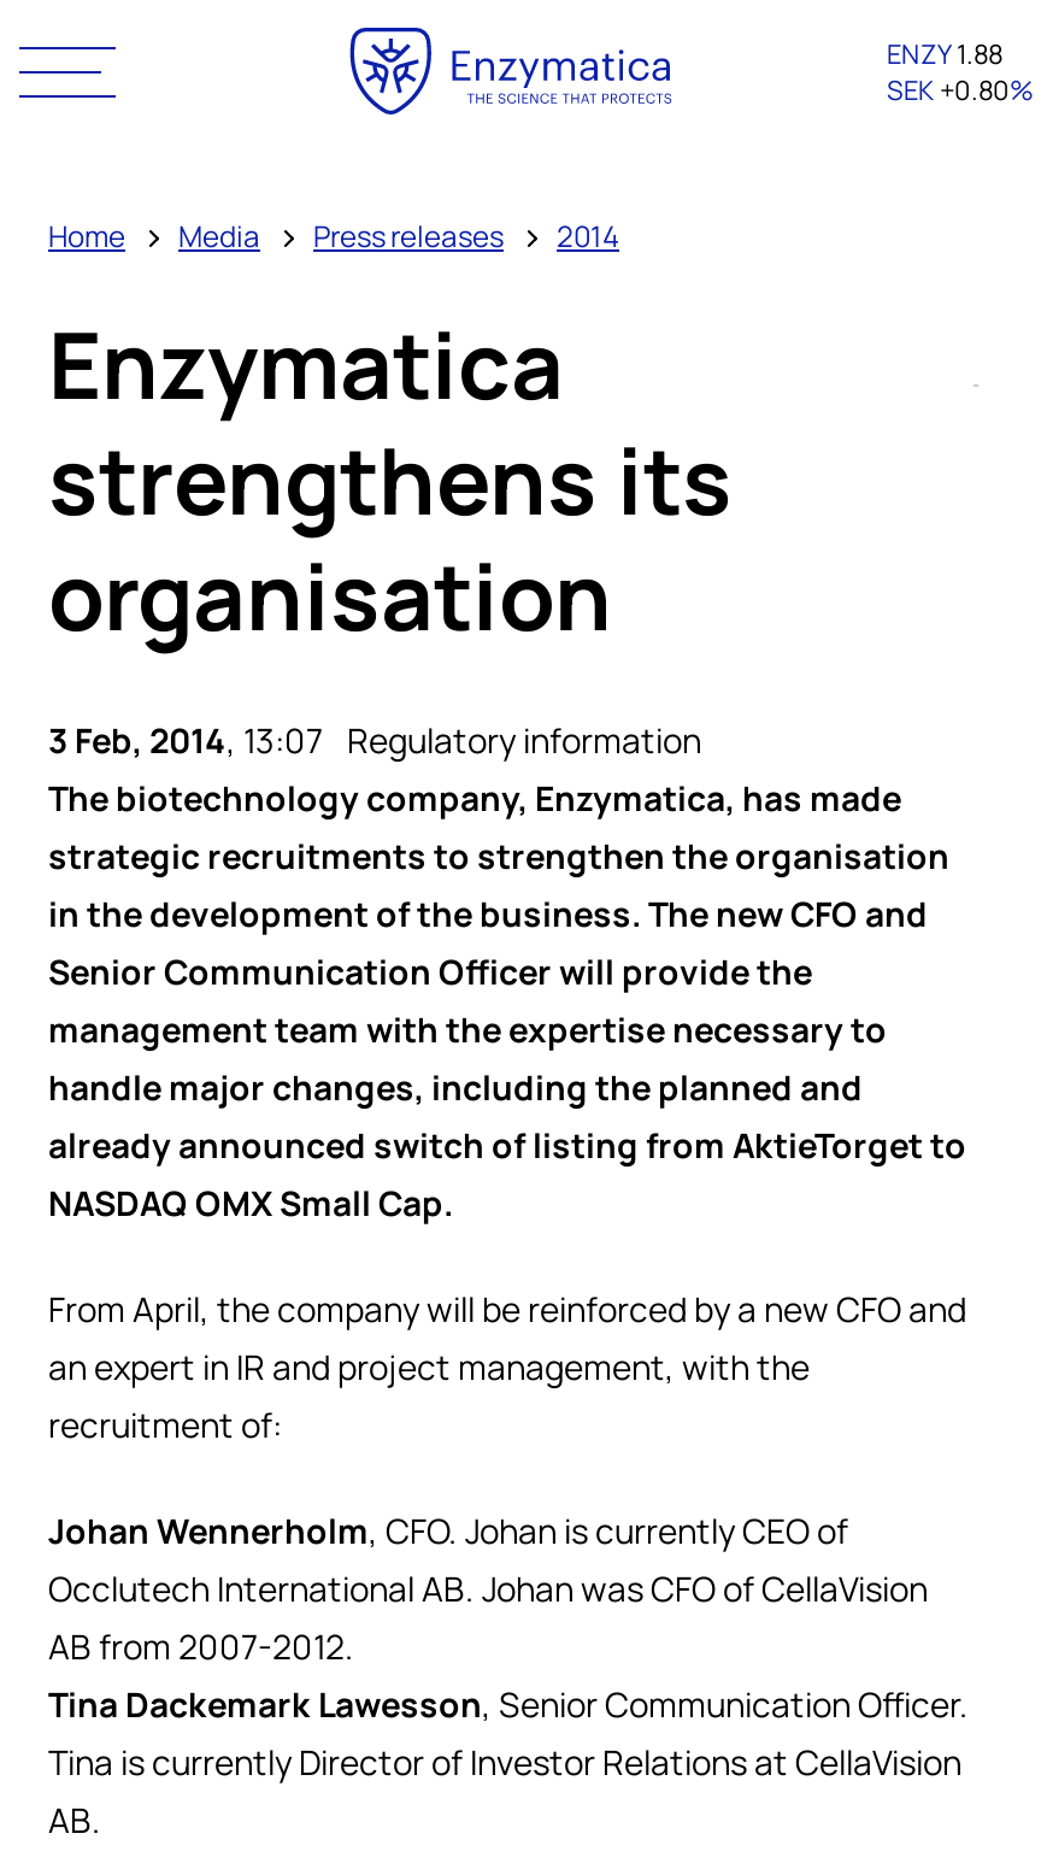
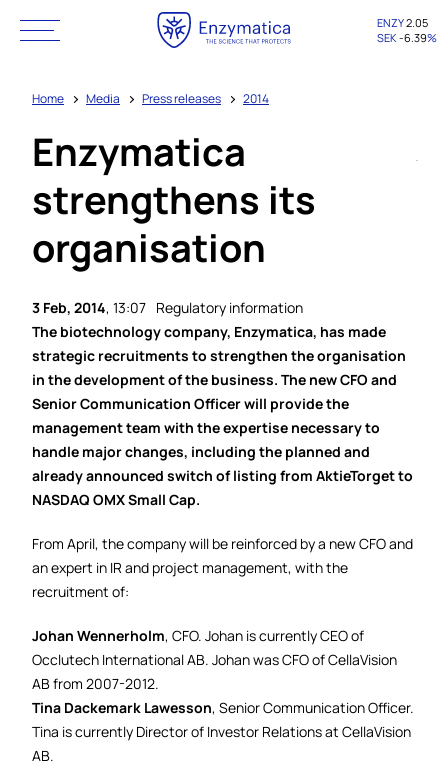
- ENZY 1.88
+ ENZY 2.05

- SEK +0.80%
+ SEK -6.39%
